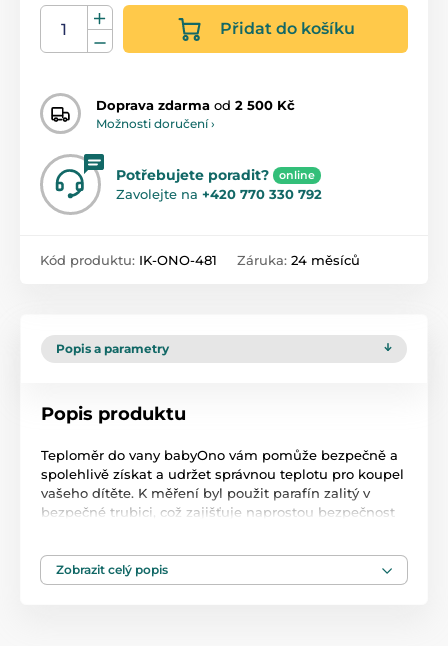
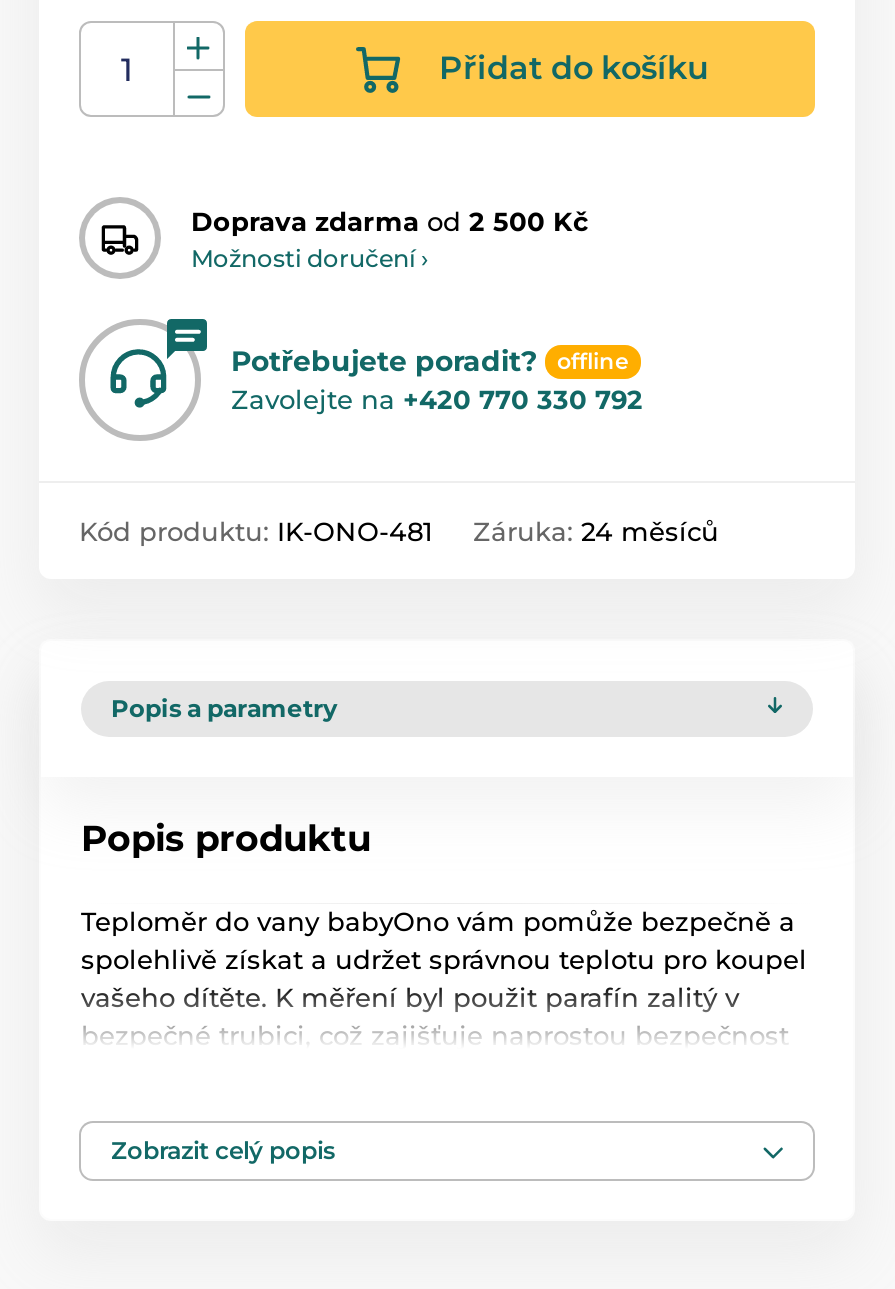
- online
+ offline
